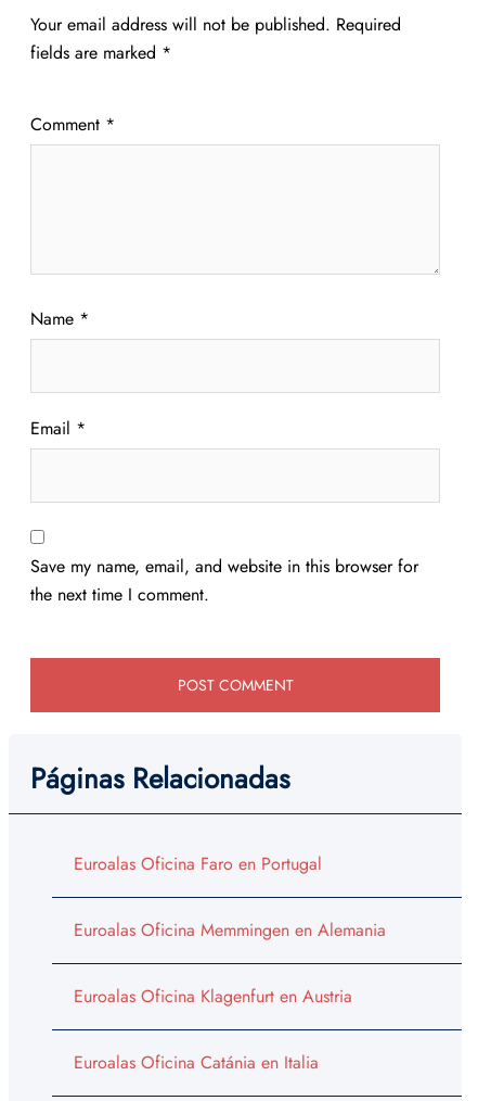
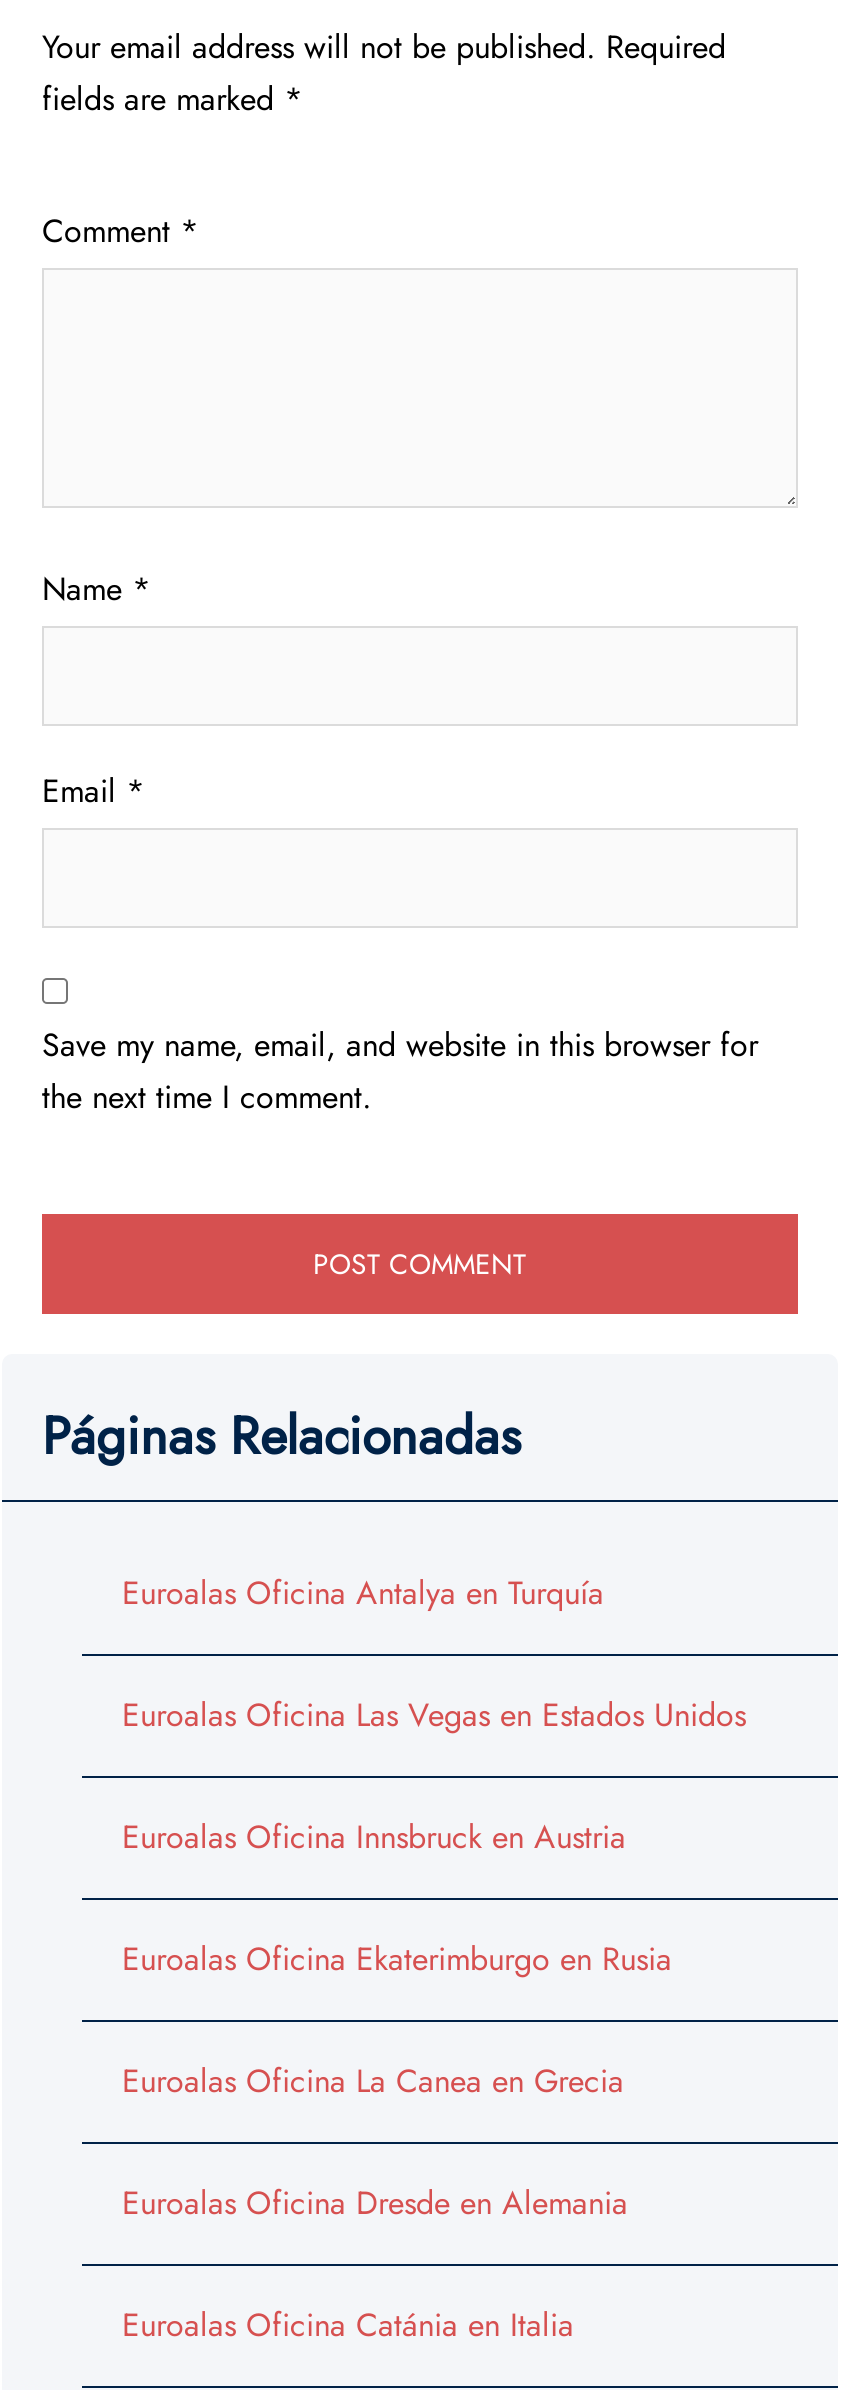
- Euroalas Oficina Faro en Portugal
- Euroalas Oficina Memmingen en Alemania
- Euroalas Oficina Klagenfurt en Austria
+ Euroalas Oficina Antalya en Turquía
+ Euroalas Oficina Las Vegas en Estados Unidos
+ Euroalas Oficina Innsbruck en Austria
+ Euroalas Oficina Ekaterimburgo en Rusia
+ Euroalas Oficina La Canea en Grecia
+ Euroalas Oficina Dresde en Alemania
